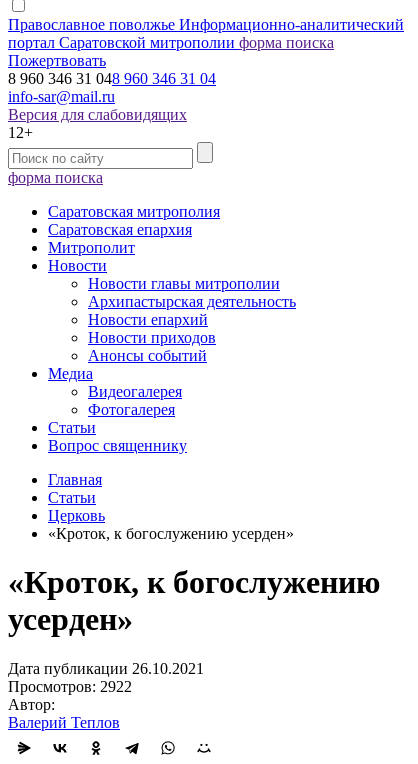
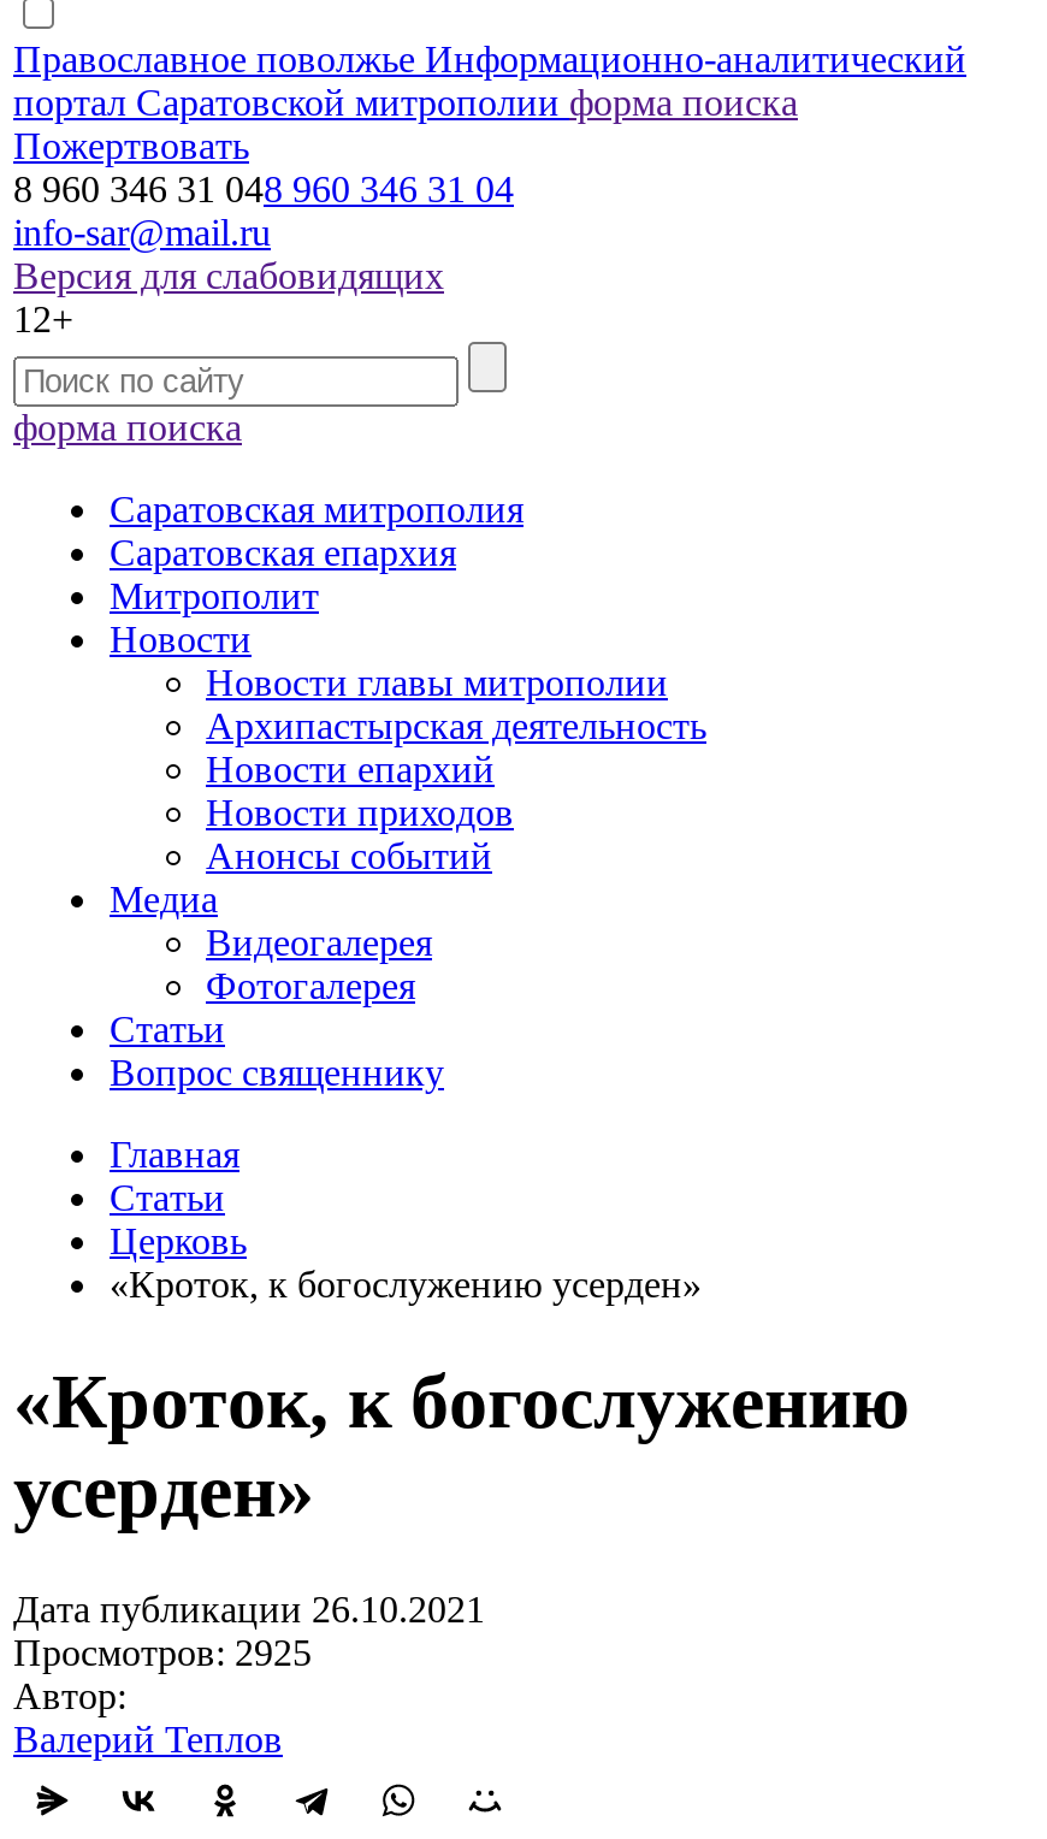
- Просмотров: 2922
+ Просмотров: 2925
